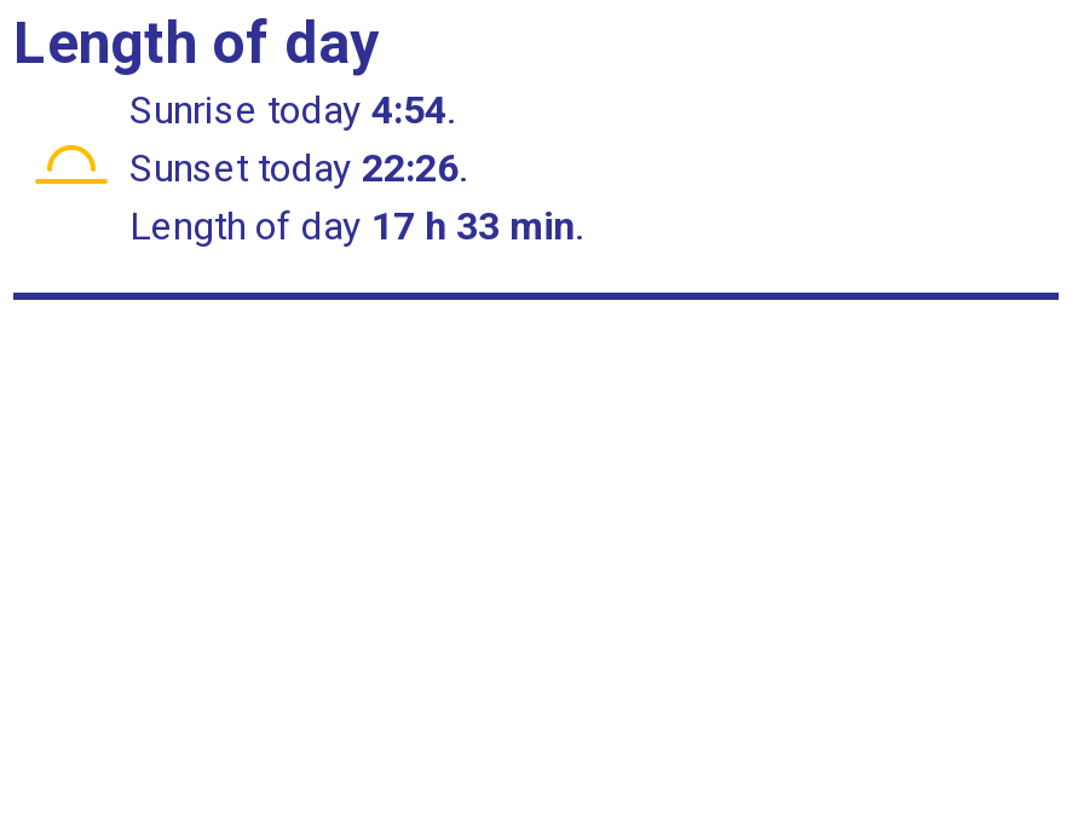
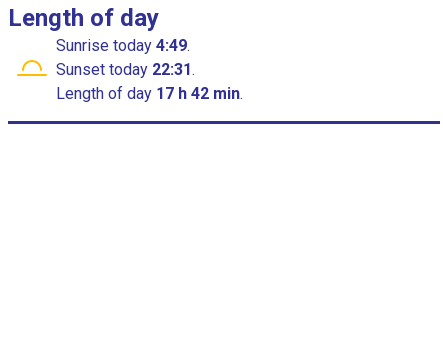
- Sunrise today 4:54.
+ Sunrise today 4:49.

- Sunset today 22:26.
+ Sunset today 22:31.

- Length of day 17 h 33 min.
+ Length of day 17 h 42 min.
